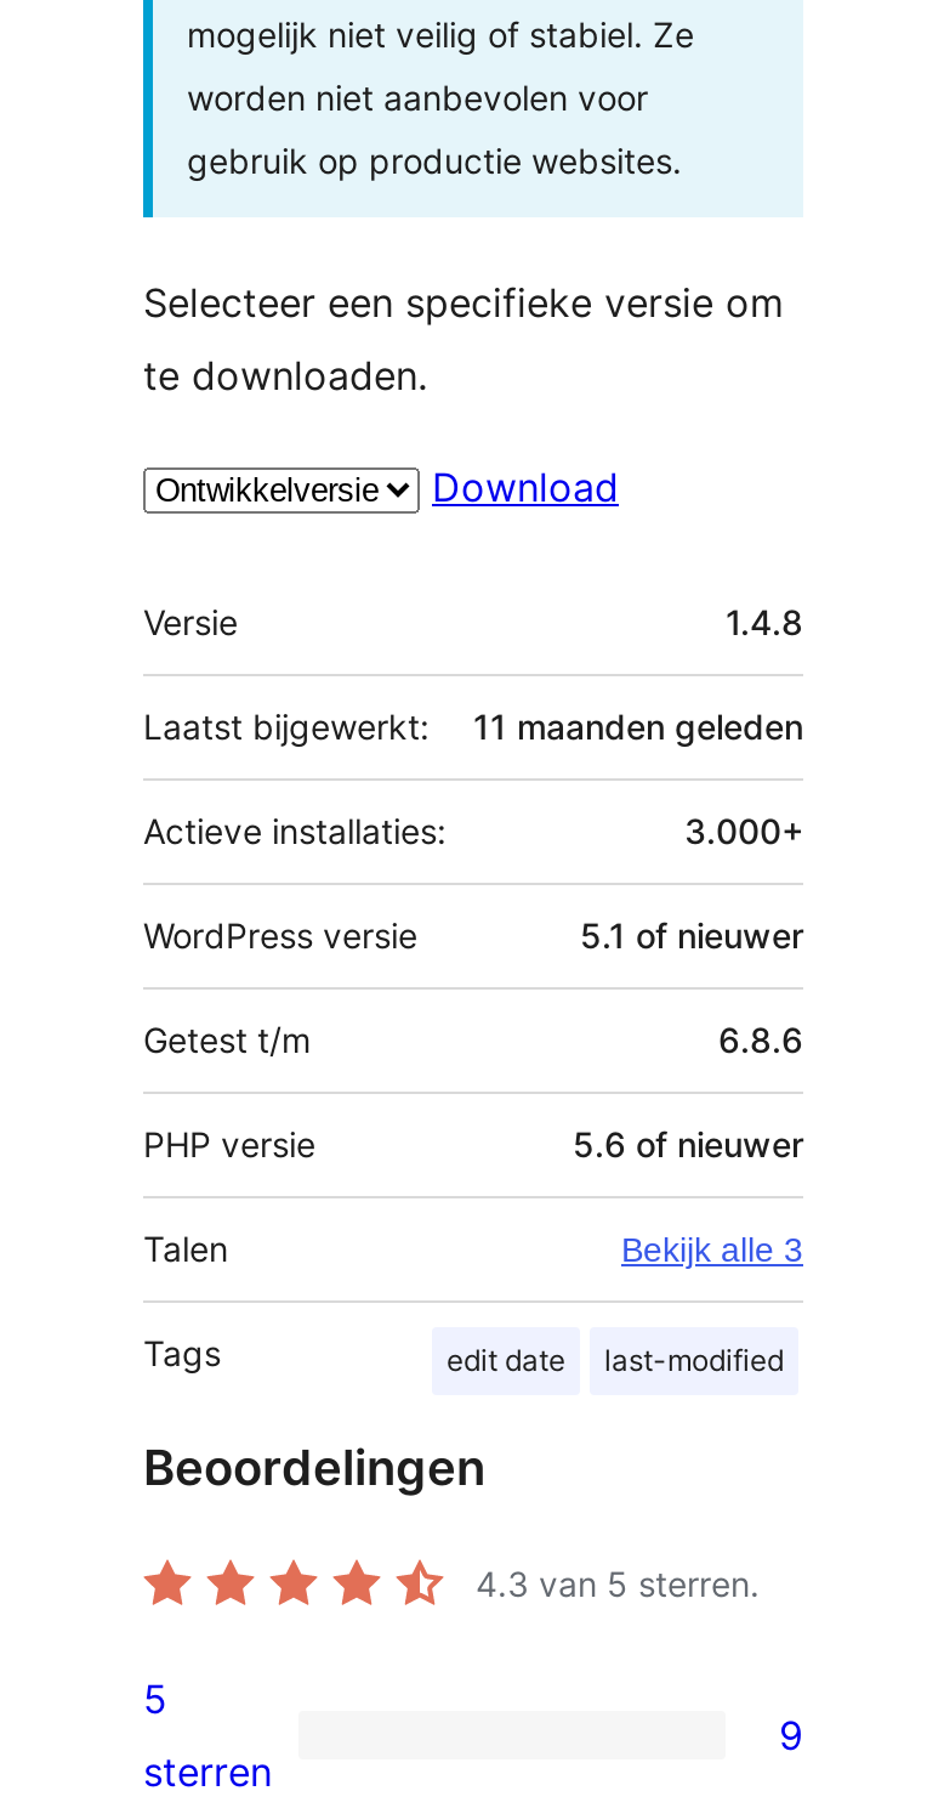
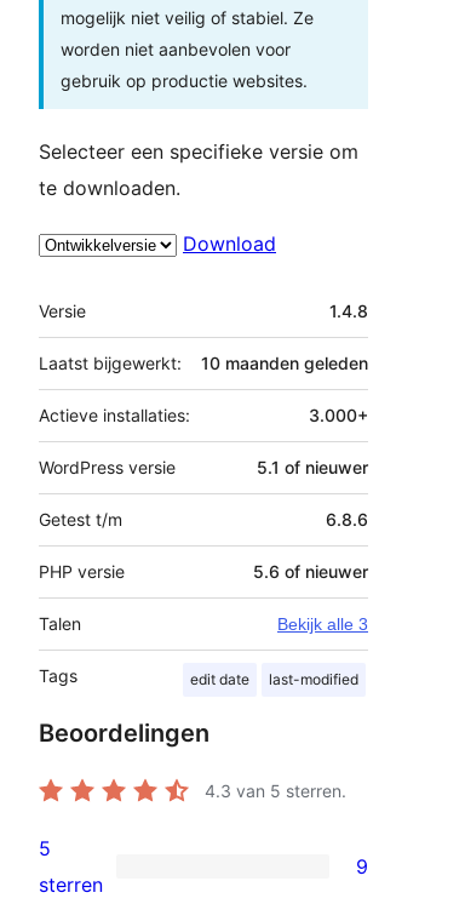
- 11 maanden geleden
+ 10 maanden geleden
